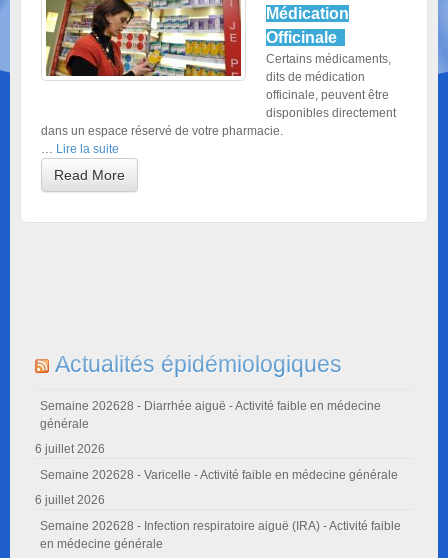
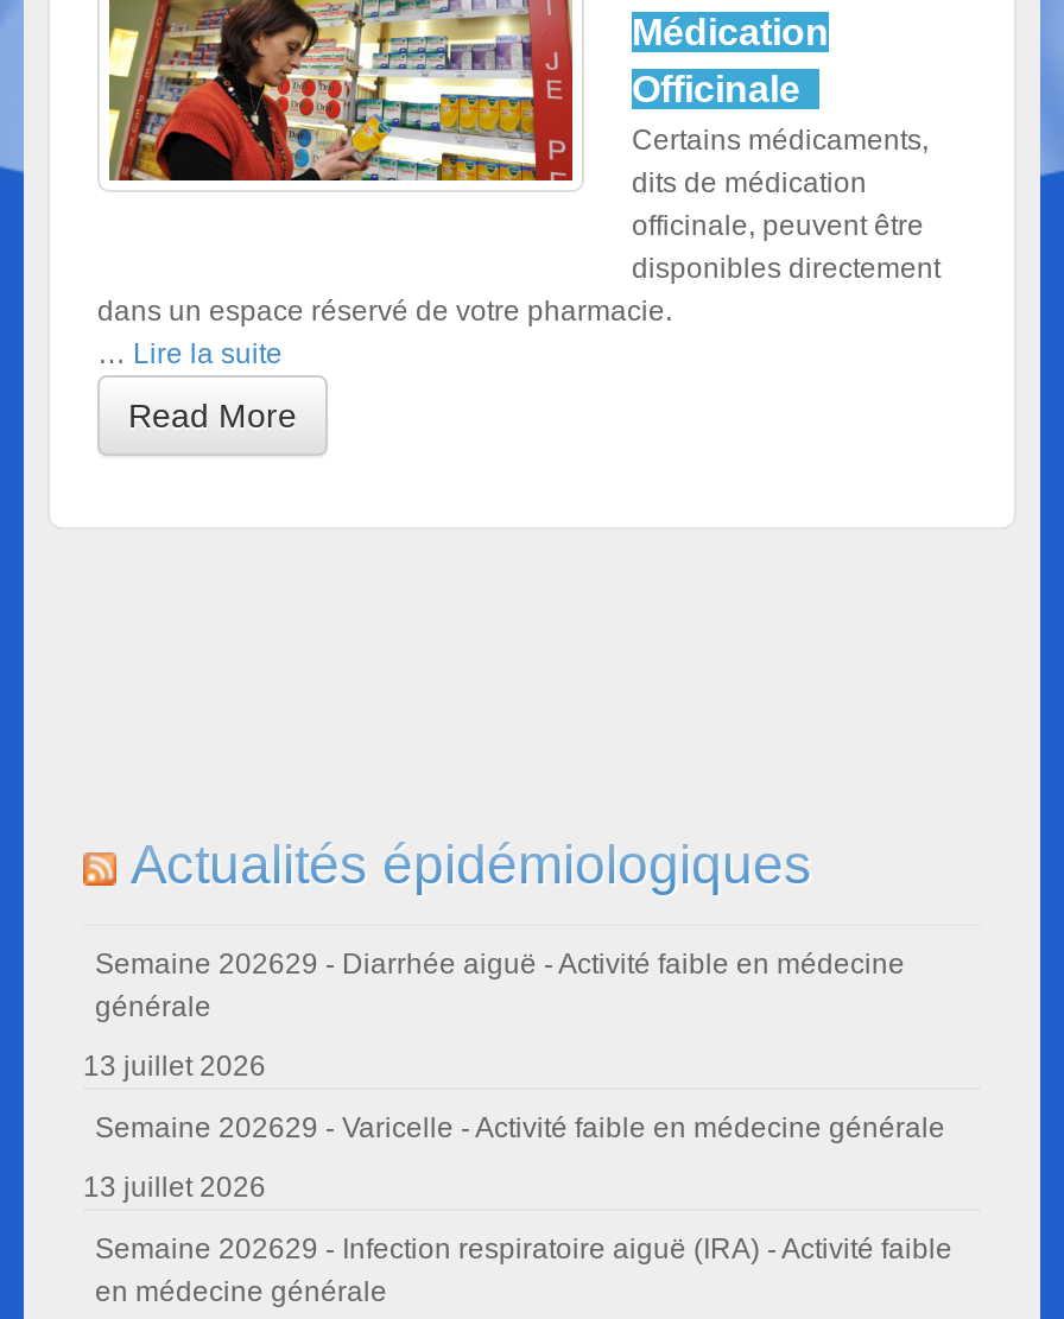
- Semaine 202628 - Diarrhée aiguë - Activité faible en médecine
+ Semaine 202629 - Diarrhée aiguë - Activité faible en médecine

- 6 juillet 2026
+ 13 juillet 2026

- Semaine 202628 - Varicelle - Activité faible en médecine générale
+ Semaine 202629 - Varicelle - Activité faible en médecine générale

- 6 juillet 2026
+ 13 juillet 2026

- Semaine 202628 - Infection respiratoire aiguë (IRA) - Activité faible
+ Semaine 202629 - Infection respiratoire aiguë (IRA) - Activité faible
